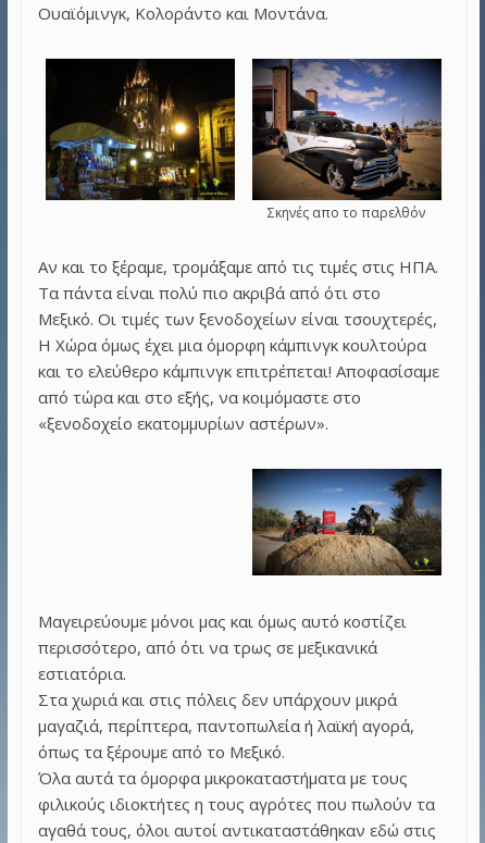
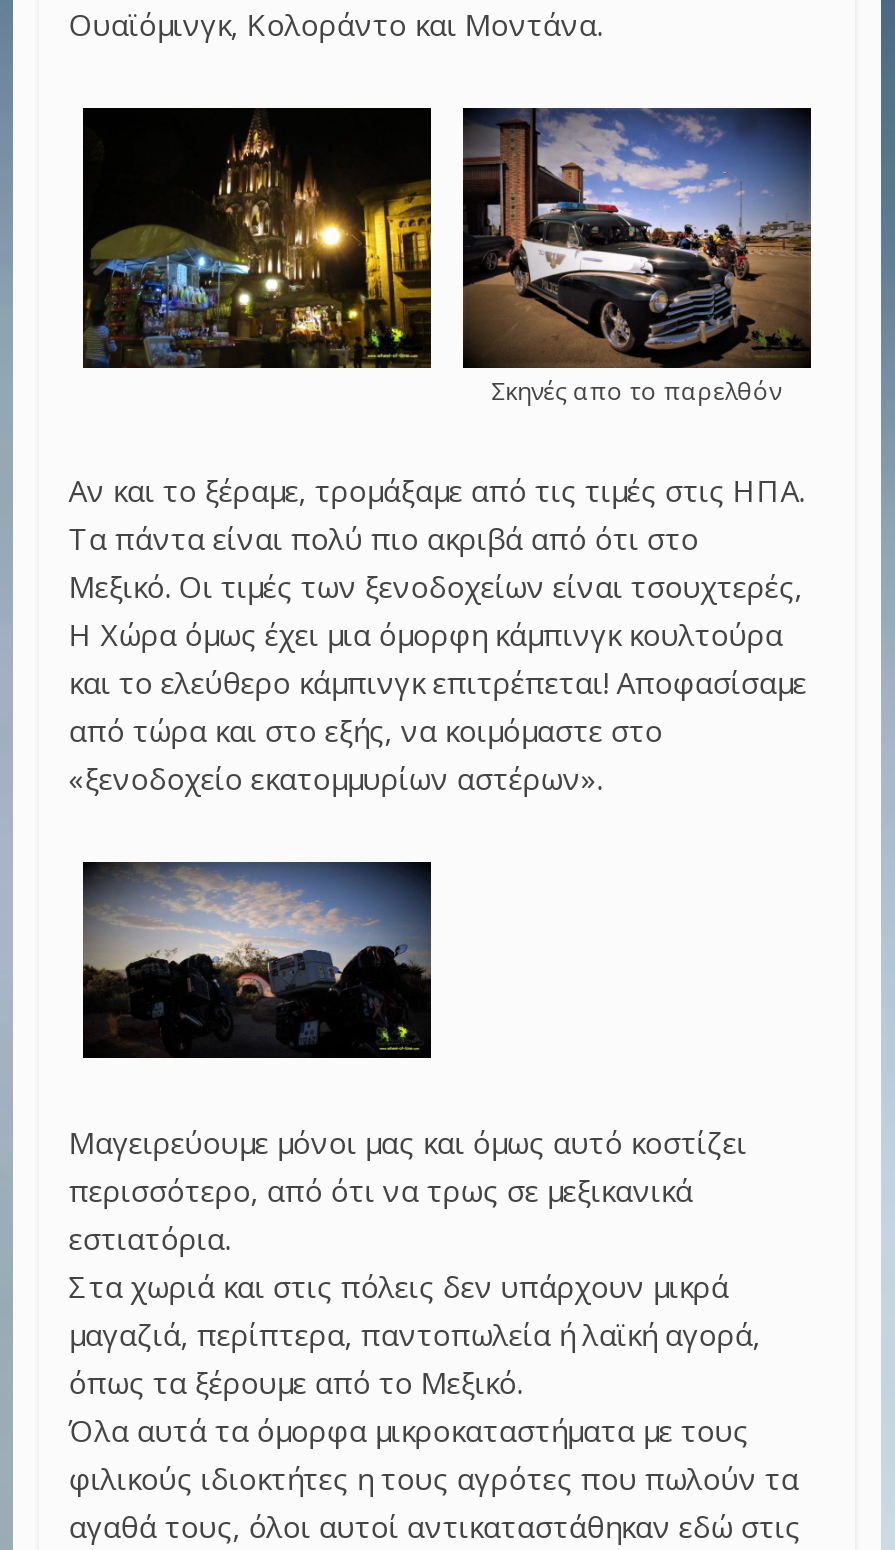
+ [image]

- [image]
